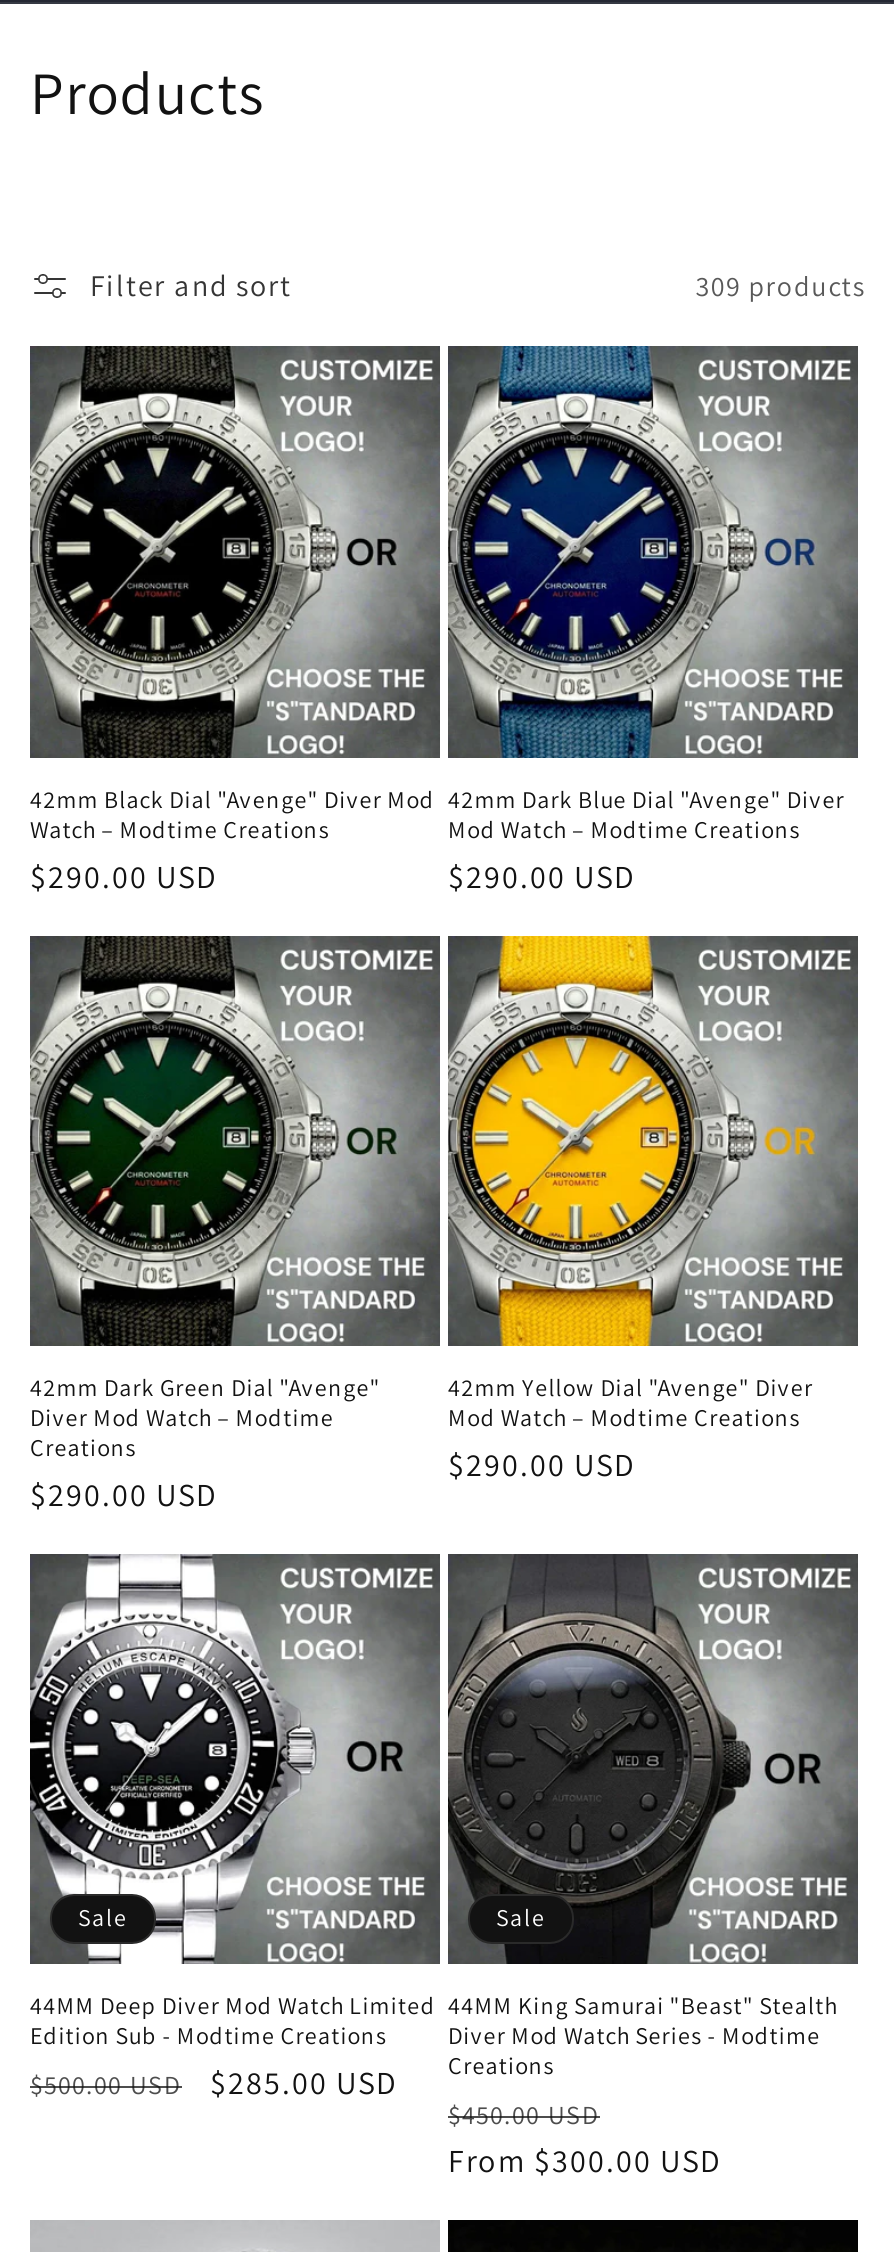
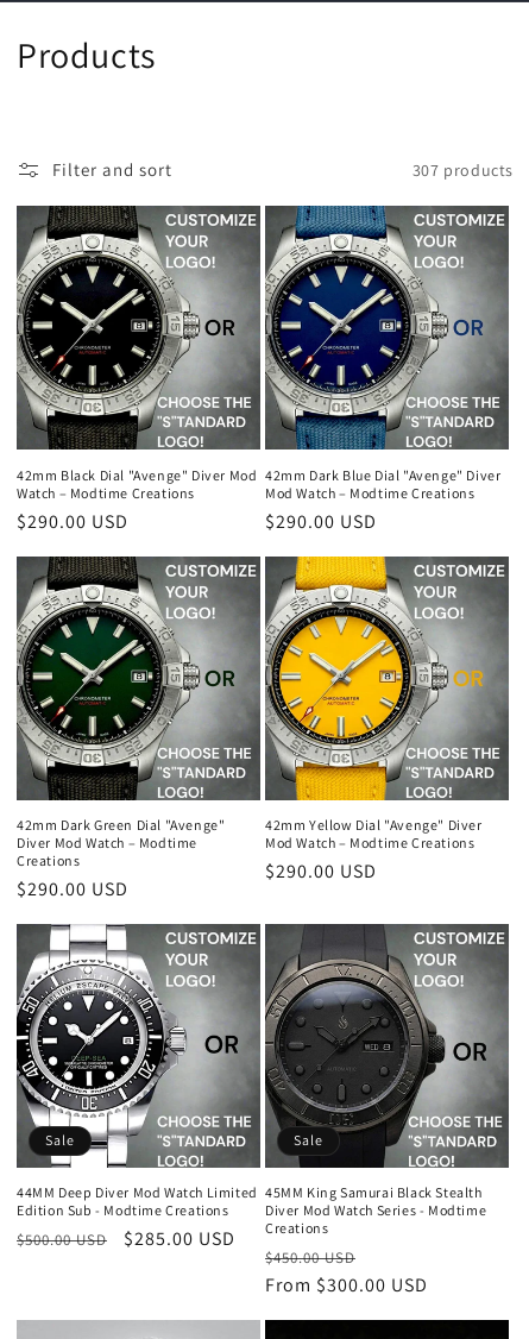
- 309 products
+ 307 products

- 44MM King Samurai "Beast" Stealth
+ 45MM King Samurai Black Stealth
